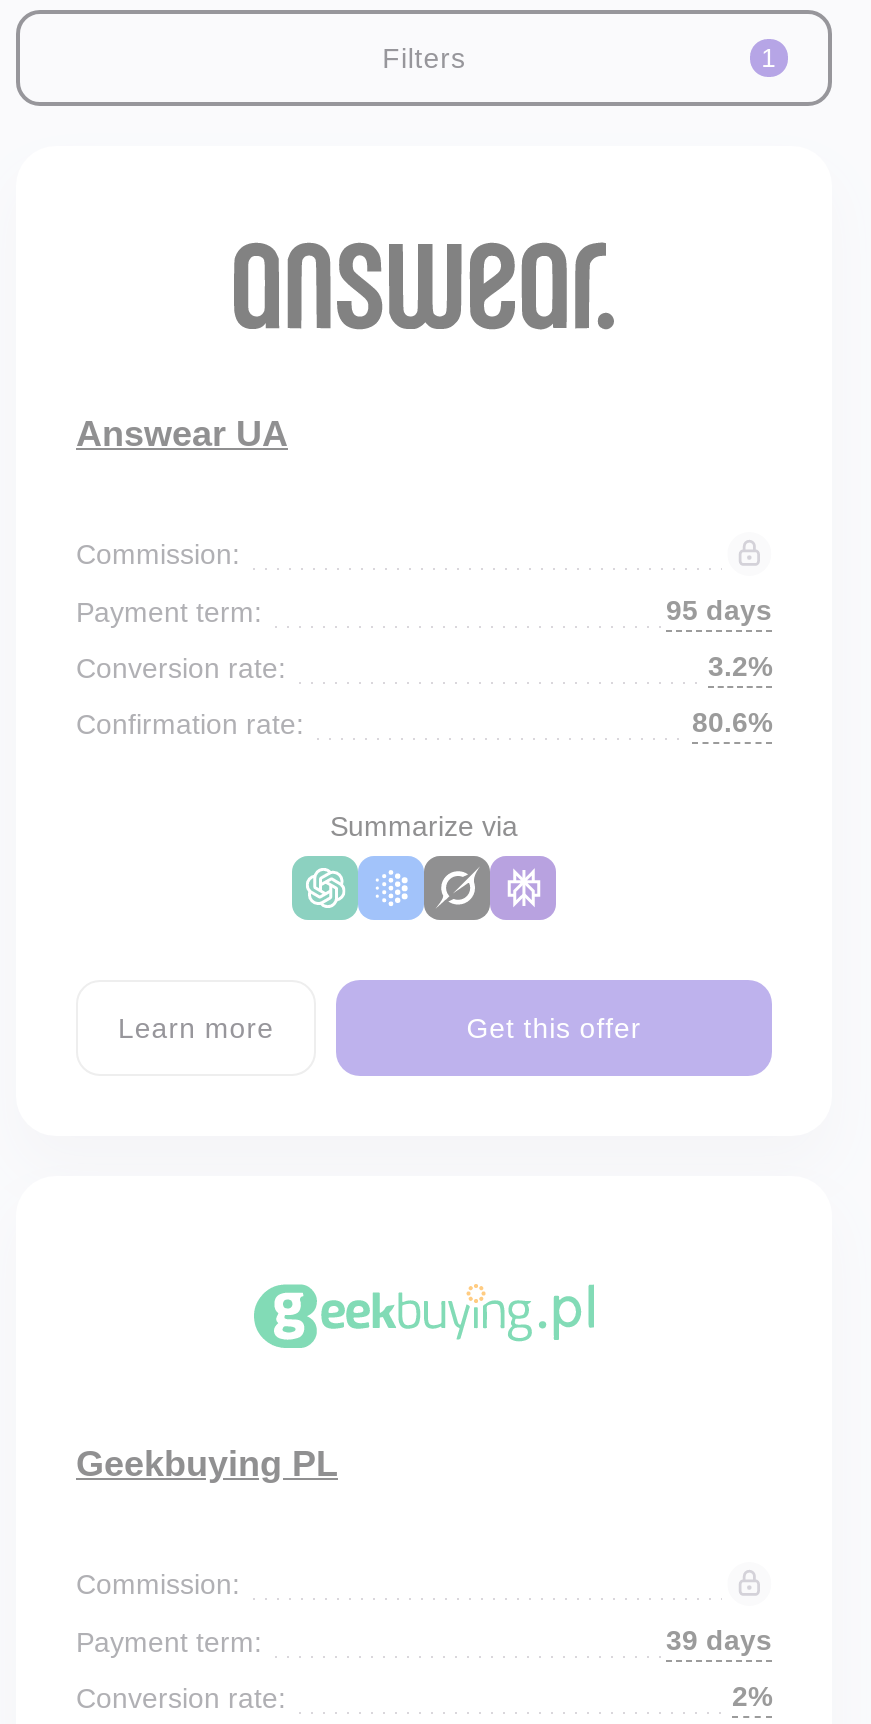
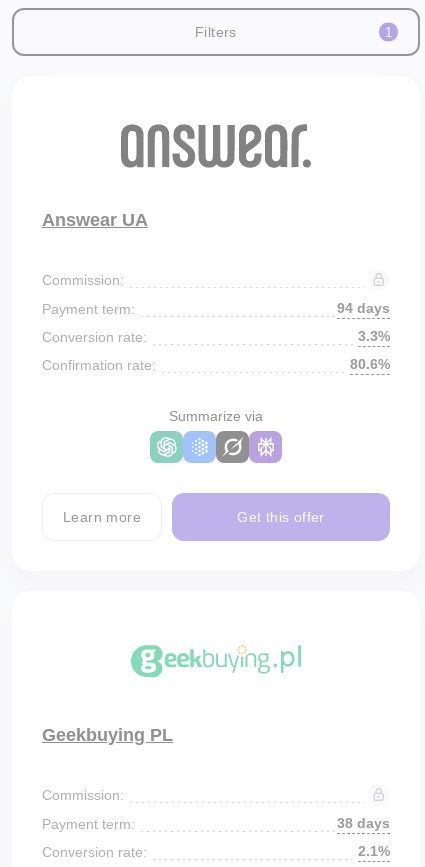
- 95 days
+ 94 days

- 3.2%
+ 3.3%

- 39 days
+ 38 days

- 2%
+ 2.1%
